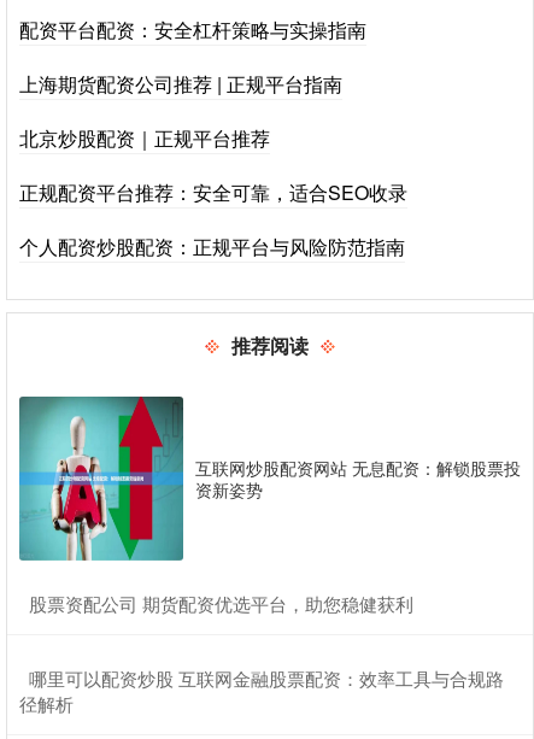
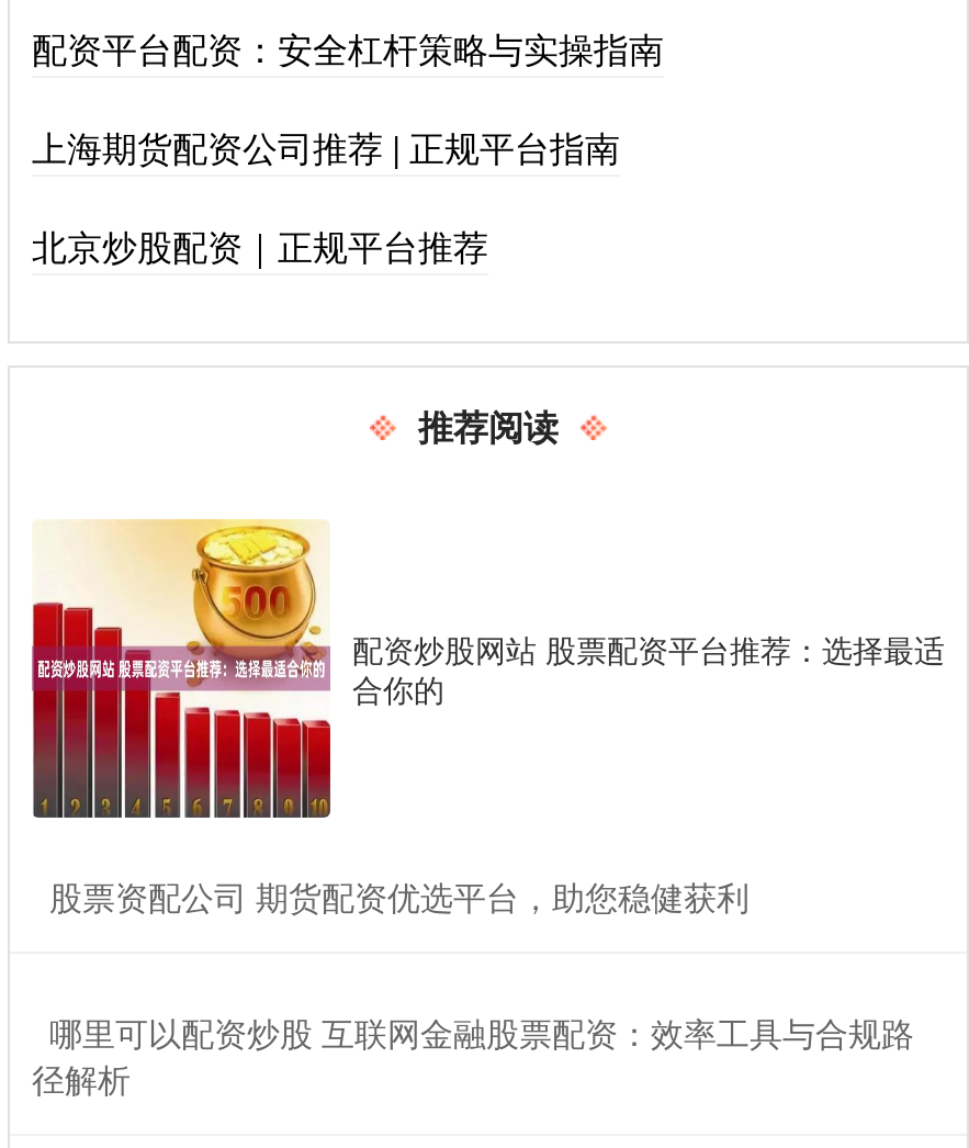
- 正规配资平台推荐：安全可靠，适合SEO收录
- 个人配资炒股配资：正规平台与风险防范指南

- [image]
- 互联网炒股配资网站 无息配资：解锁股票投
- 资新姿势
+ [image]
+ 配资炒股网站 股票配资平台推荐：选择最适
+ 合你的
